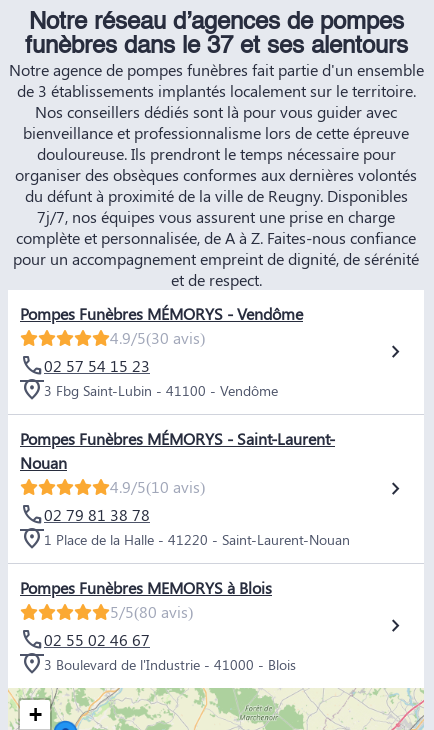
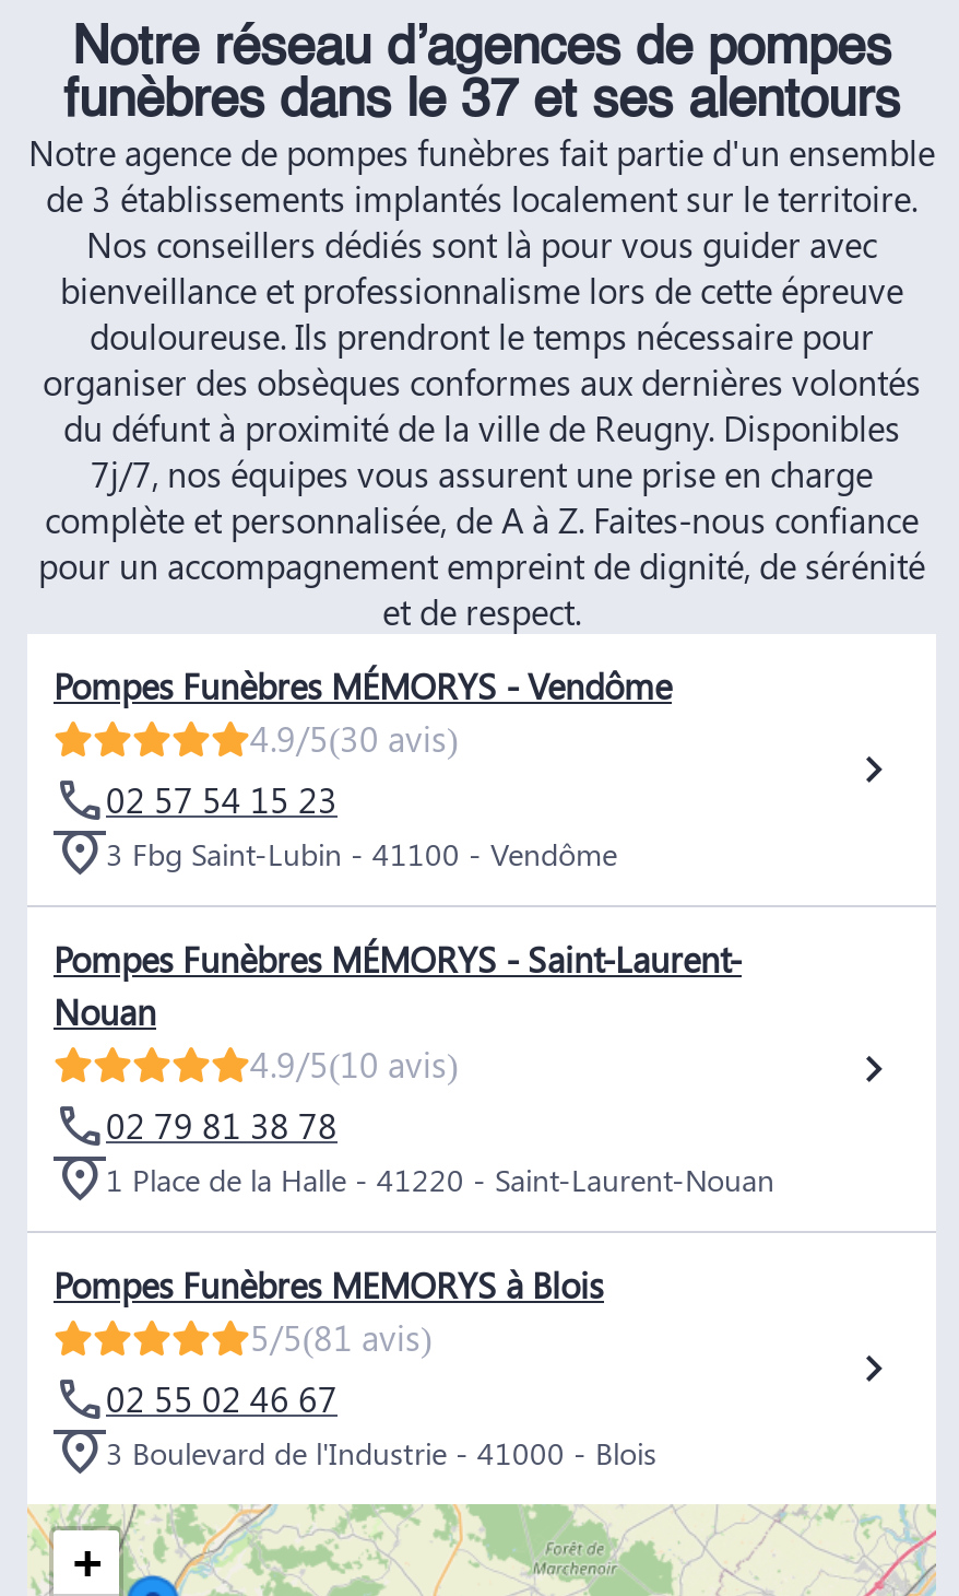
- 5/5(80 avis)
+ 5/5(81 avis)
